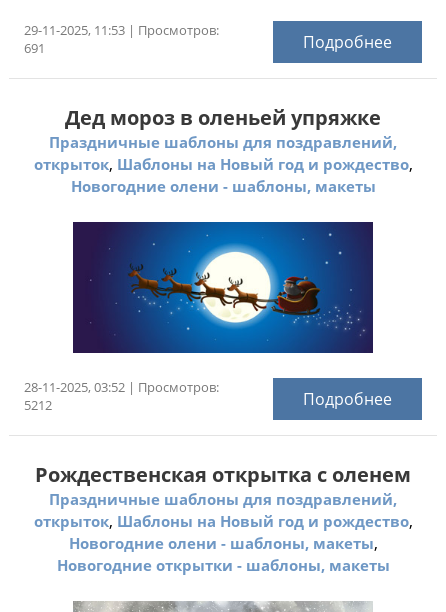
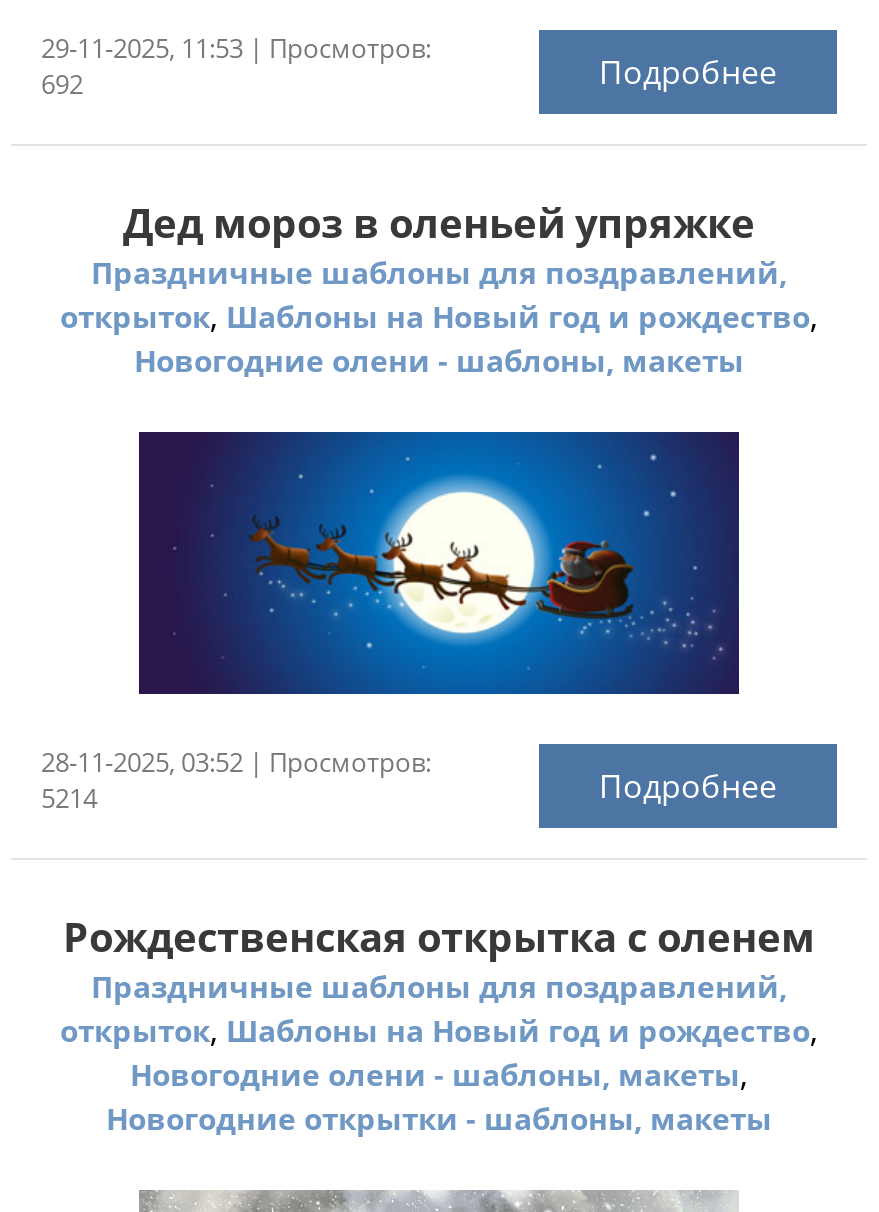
- 691
+ 692

- 5212
+ 5214
